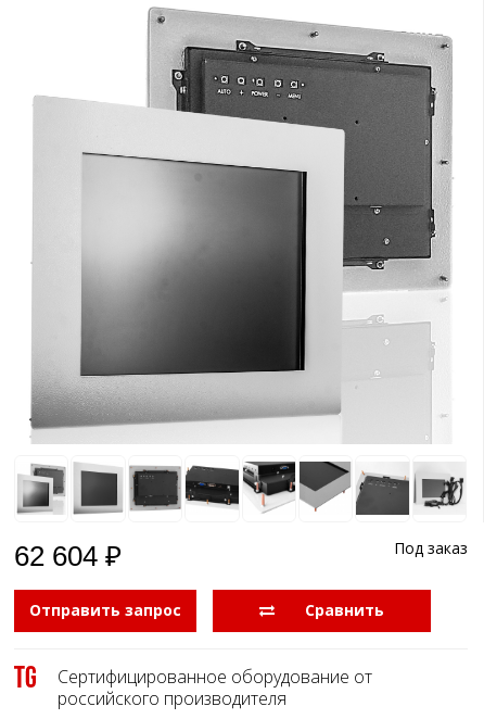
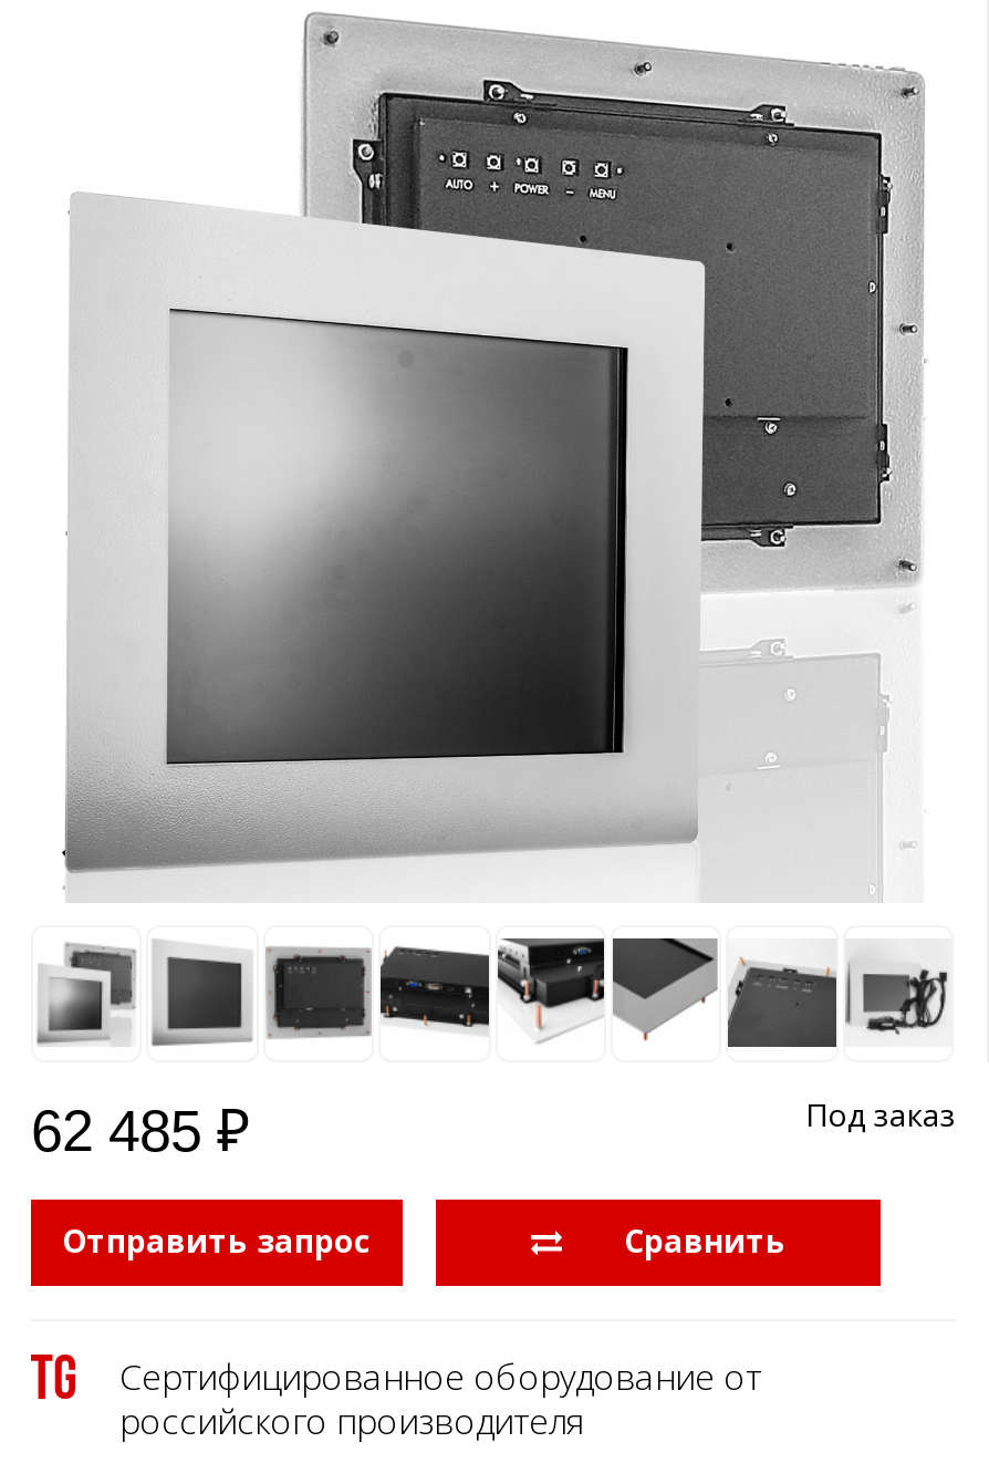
- 62 604 ₽
+ 62 485 ₽
